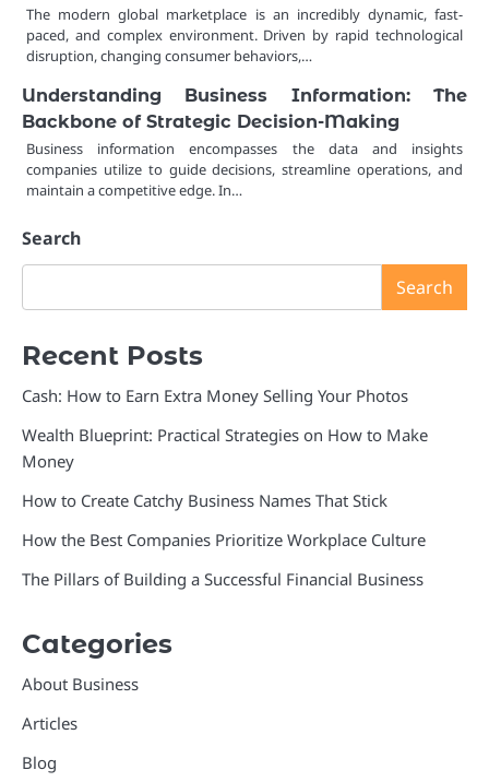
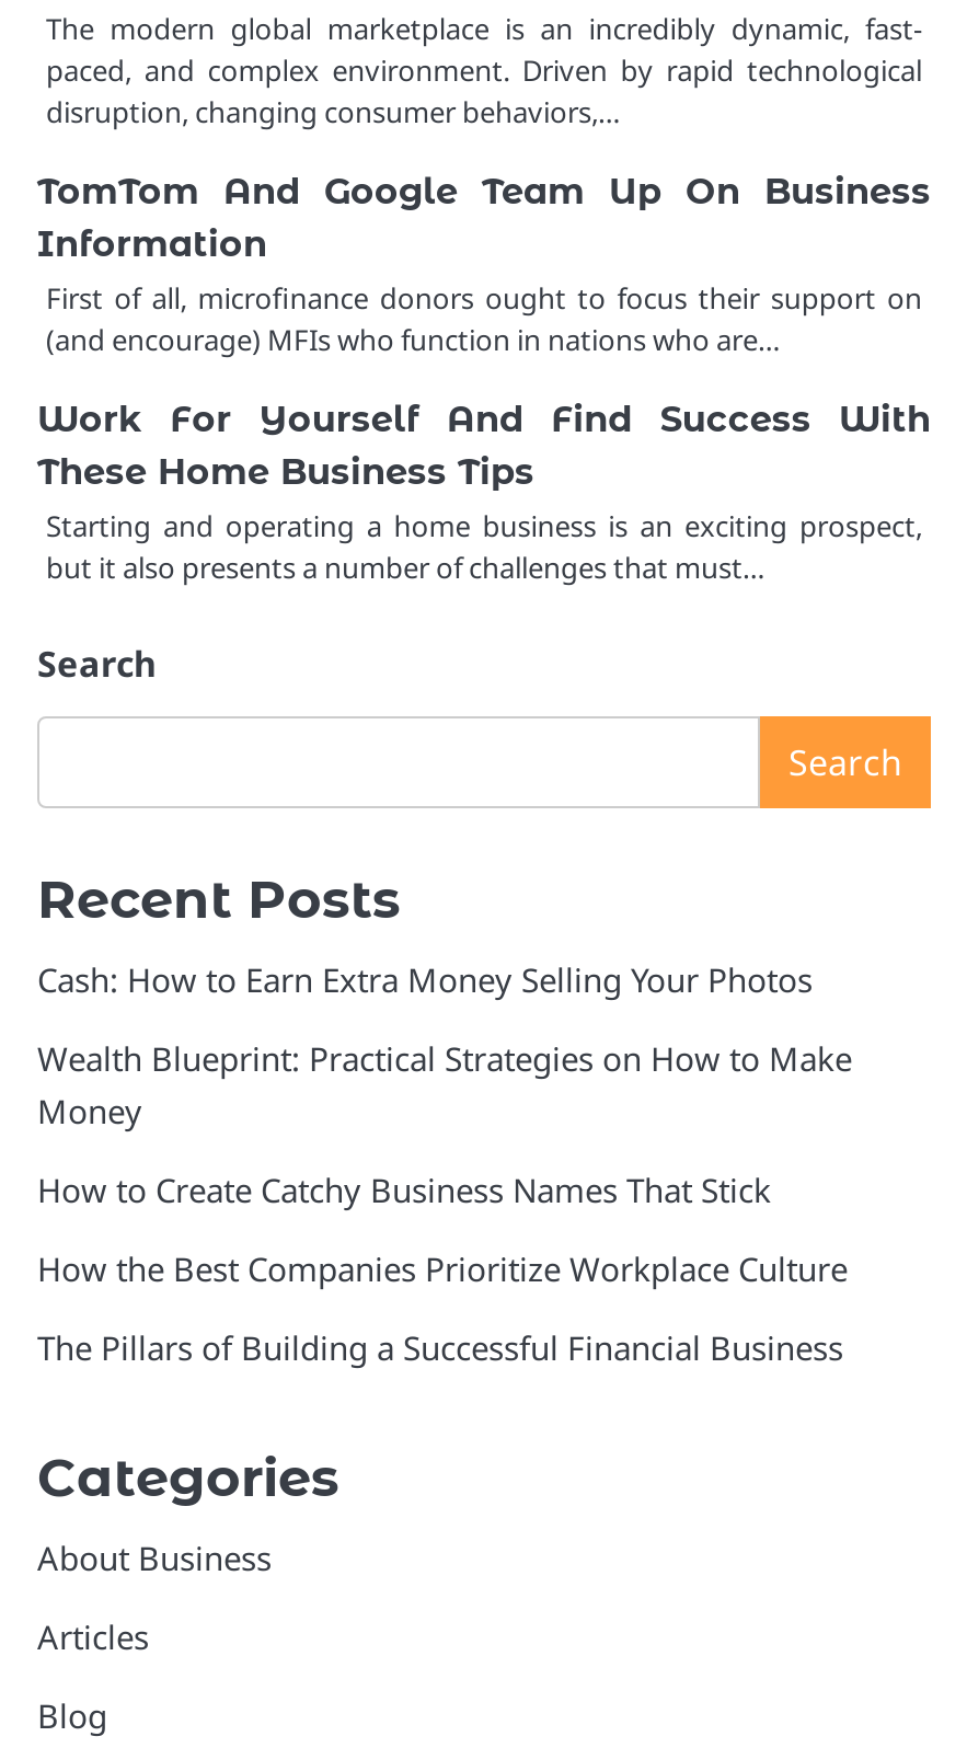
- Understanding Business Information: The
- Backbone of Strategic Decision-Making
- Business information encompasses the data and insights
- companies utilize to guide decisions, streamline operations, and
- maintain a competitive edge. In…
+ TomTom And Google Team Up On Business
+ Information
+ First of all, microfinance donors ought to focus their support on
+ (and encourage) MFIs who function in nations who are…
+ Work For Yourself And Find Success With
+ These Home Business Tips
+ Starting and operating a home business is an exciting prospect,
+ but it also presents a number of challenges that must…
